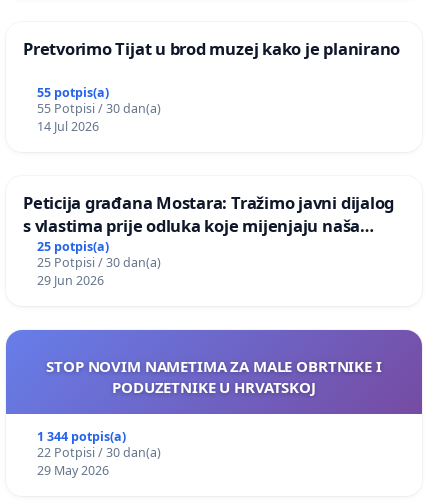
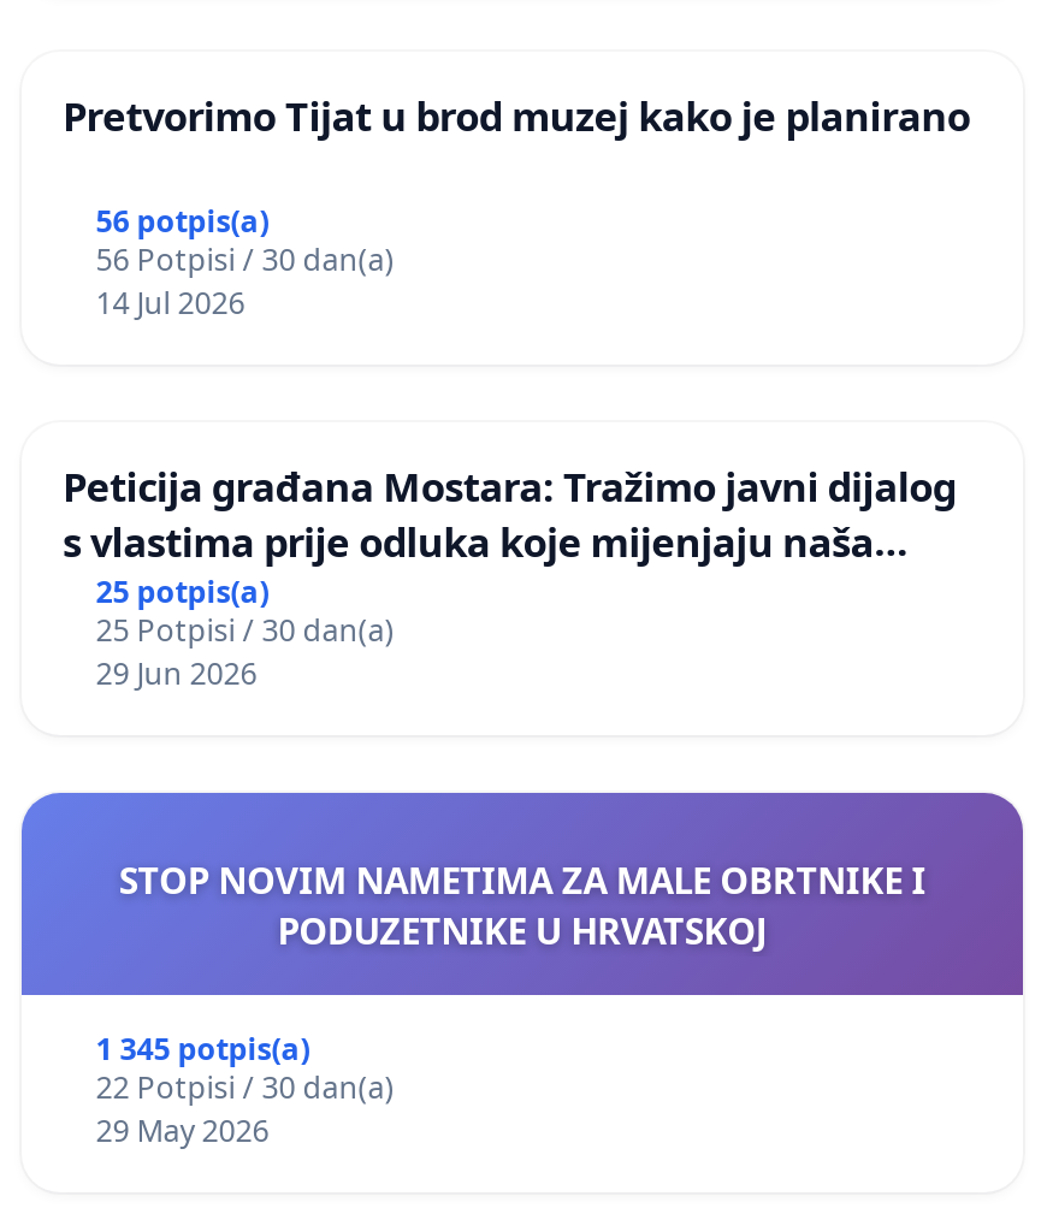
- 55 potpis(a)
+ 56 potpis(a)

- 55 Potpisi / 30 dan(a)
+ 56 Potpisi / 30 dan(a)

- 1 344 potpis(a)
+ 1 345 potpis(a)
